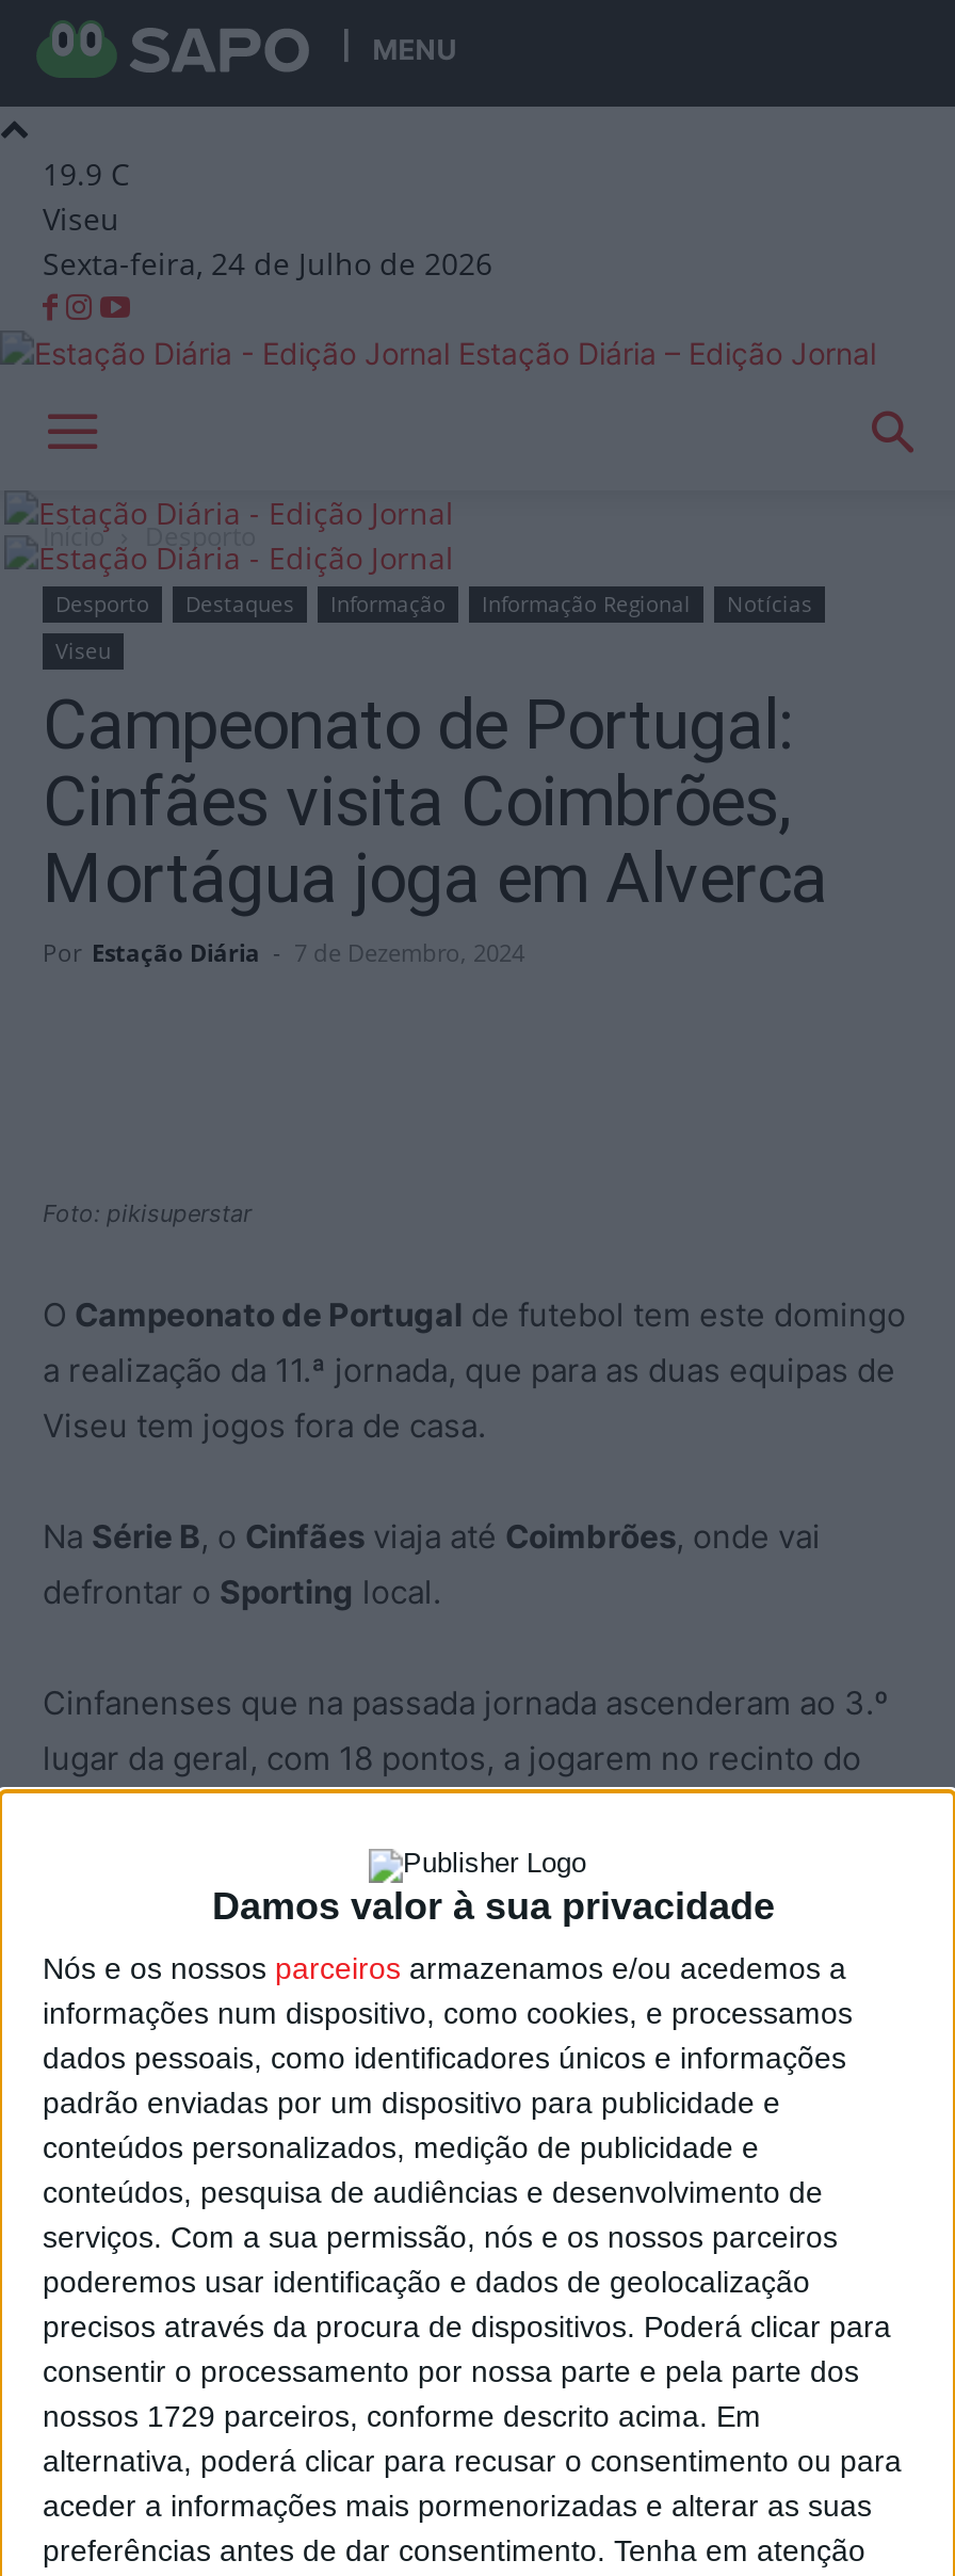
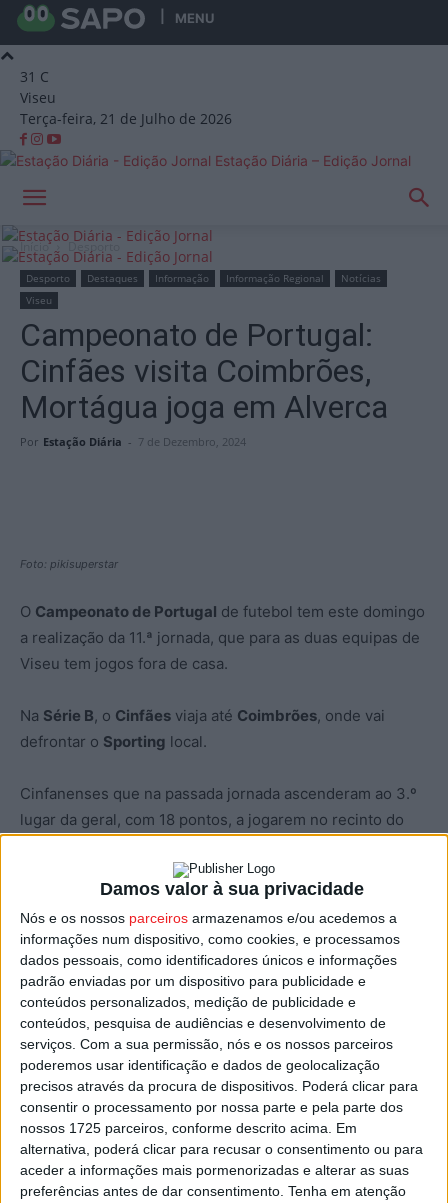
- 19.9 C
+ 31 C

- Sexta-feira, 24 de Julho de 2026
+ Terça-feira, 21 de Julho de 2026

- nossos 1729 parceiros, conforme descrito acima. Em
+ nossos 1725 parceiros, conforme descrito acima. Em
